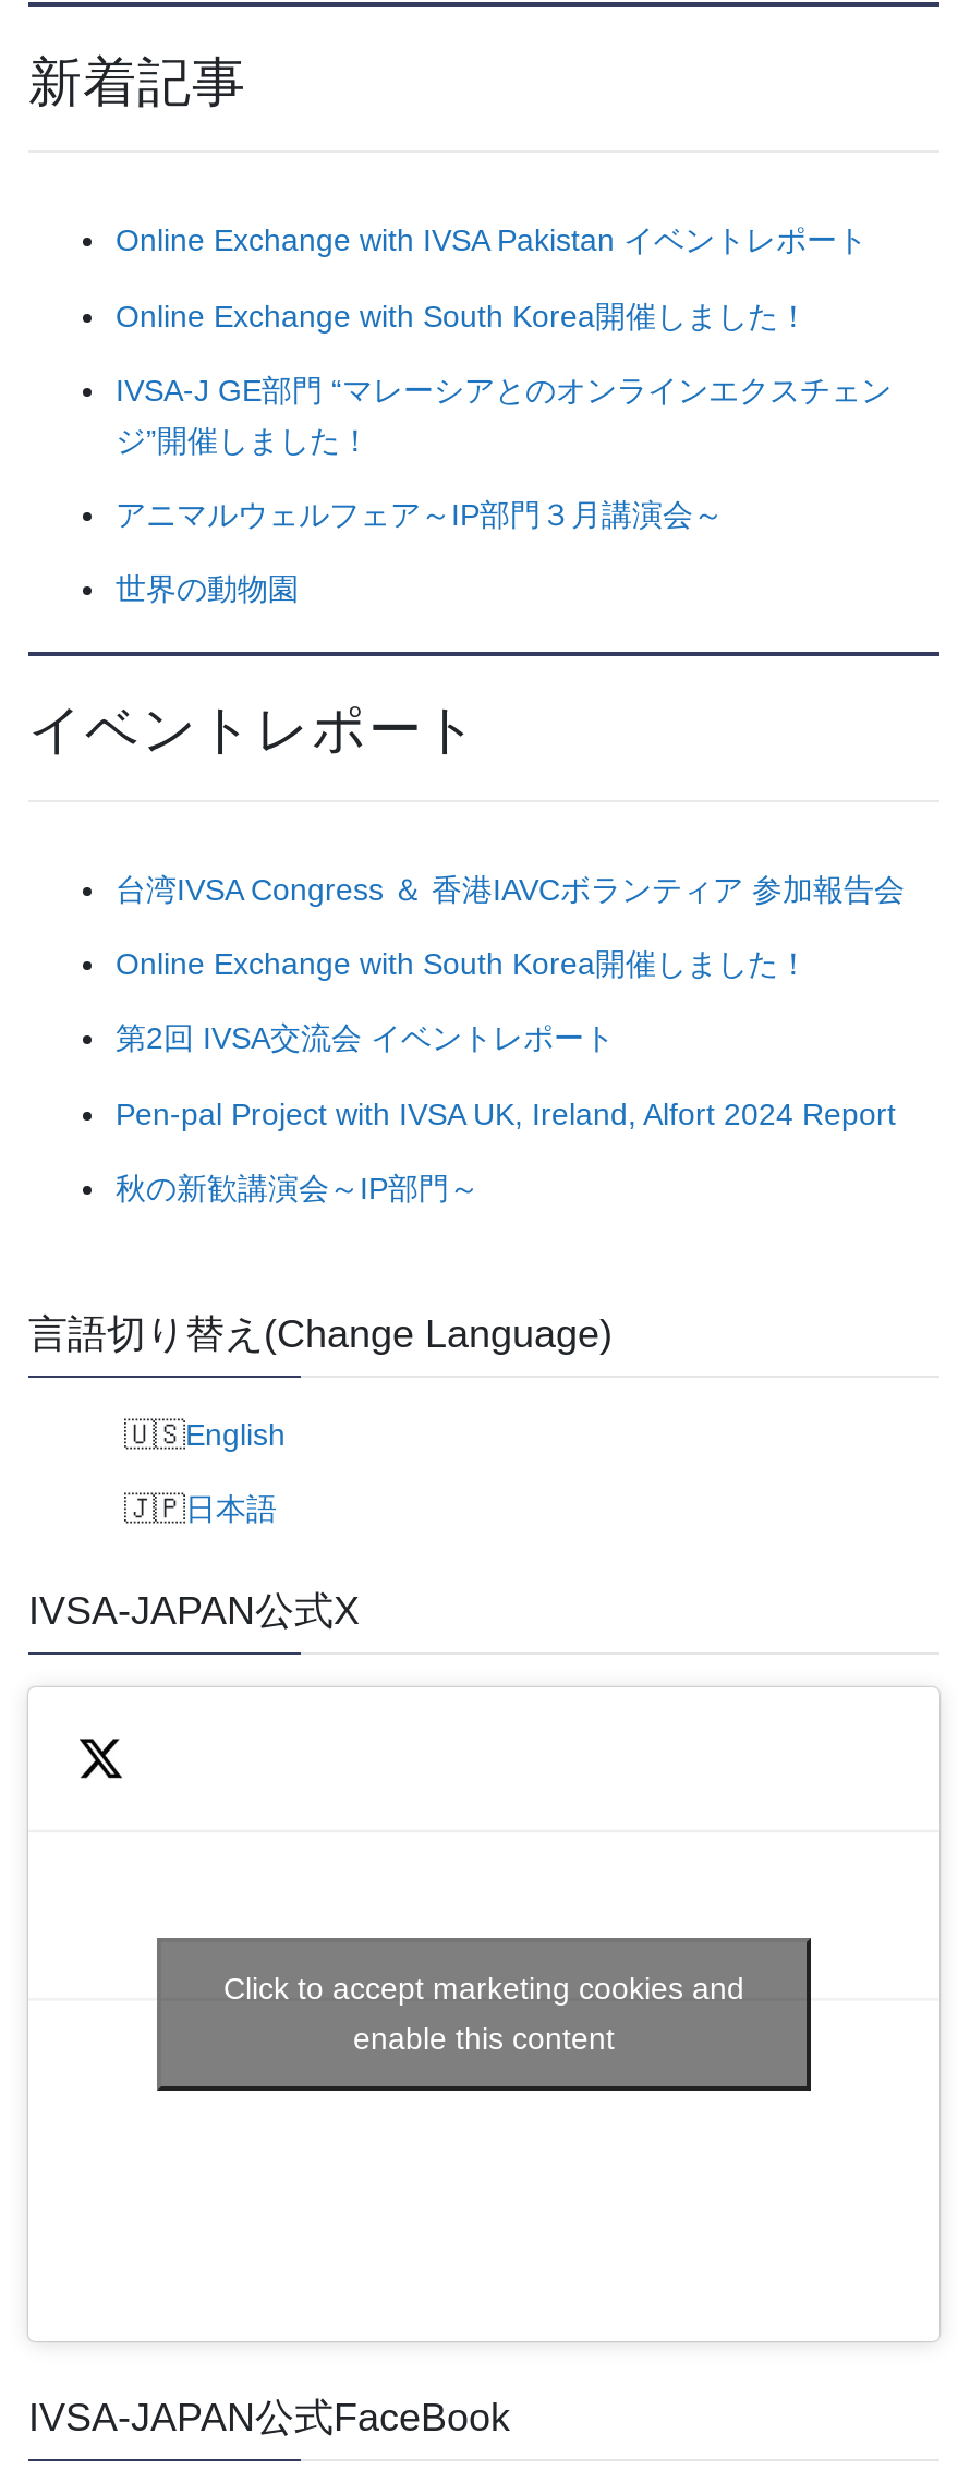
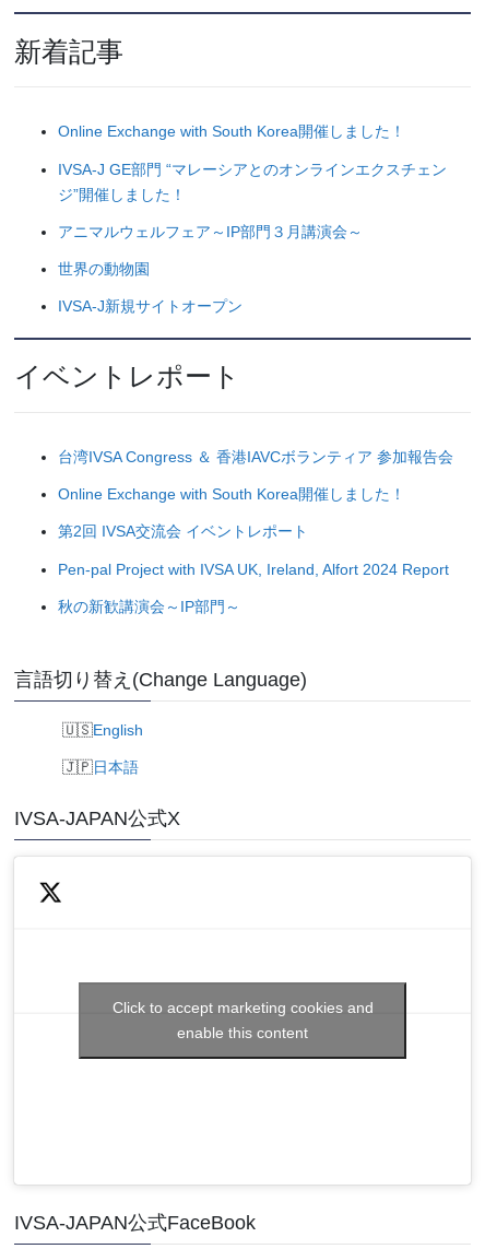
- Online Exchange with IVSA Pakistan イベントレポート

moved up: Online Exchange with South Korea開催しました！ | IVSA-J GE部門 “マレーシアとのオンラインエクスチェン | ジ”開催しました！ | アニマルウェルフェア～IP部門３月講演会～ | 世界の動物園

+ IVSA-J新規サイトオープン
